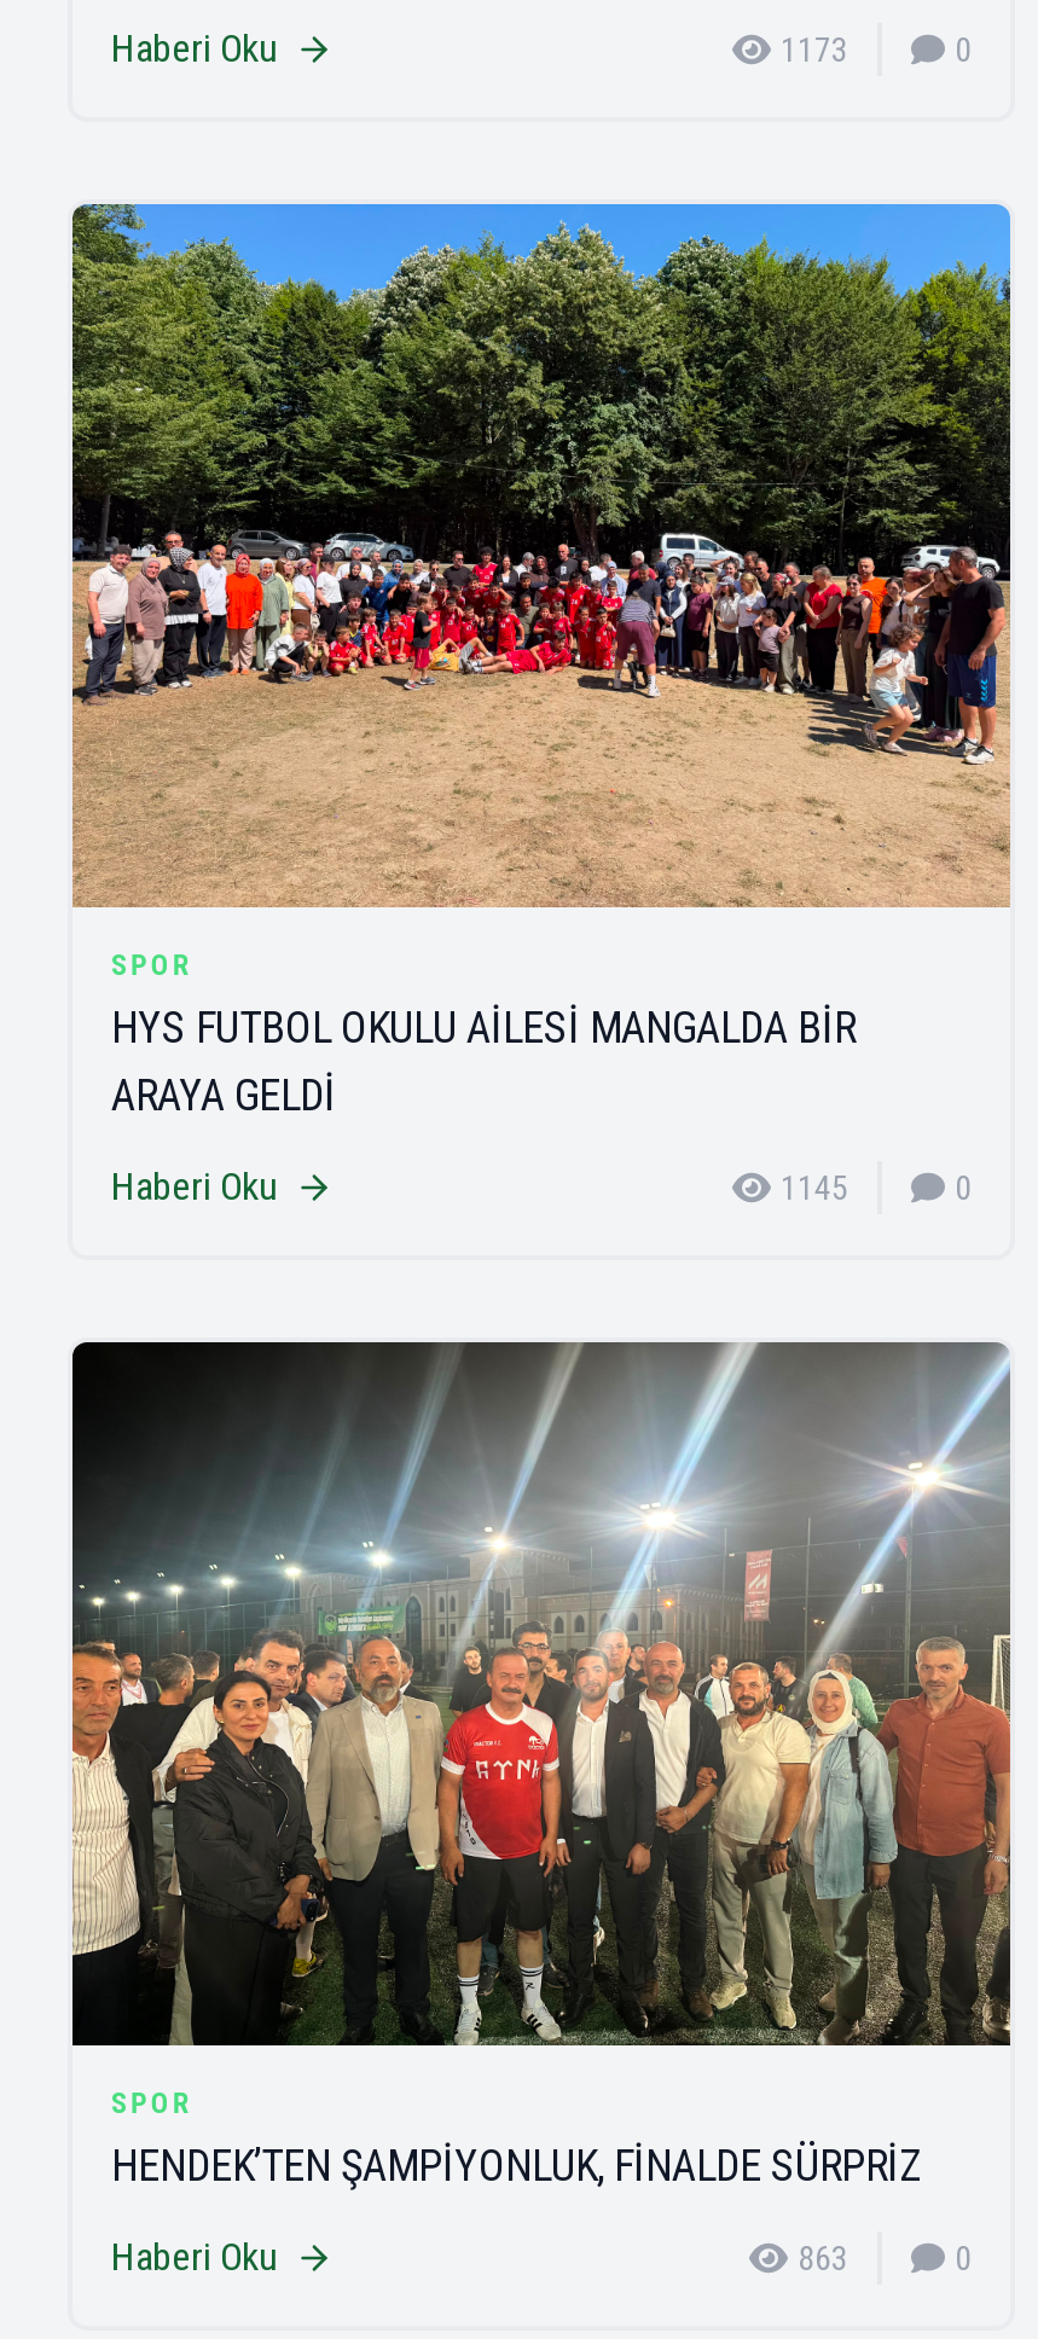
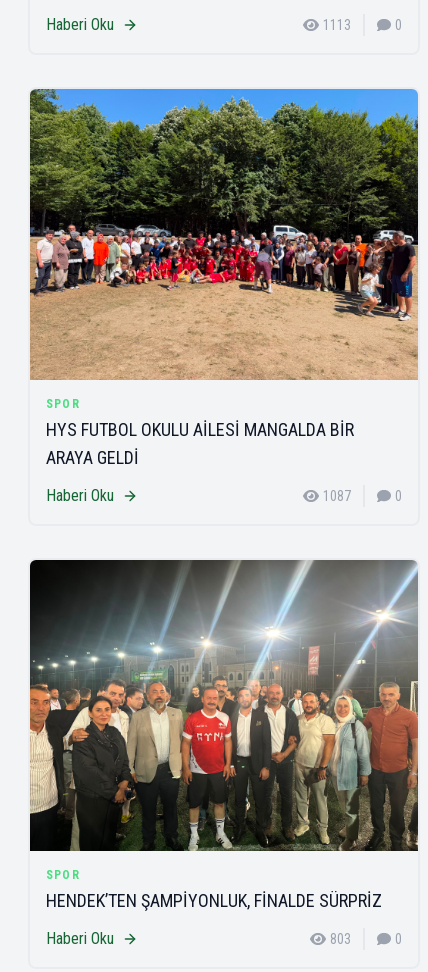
- 1173
+ 1113

- 1145
+ 1087

- 863
+ 803
